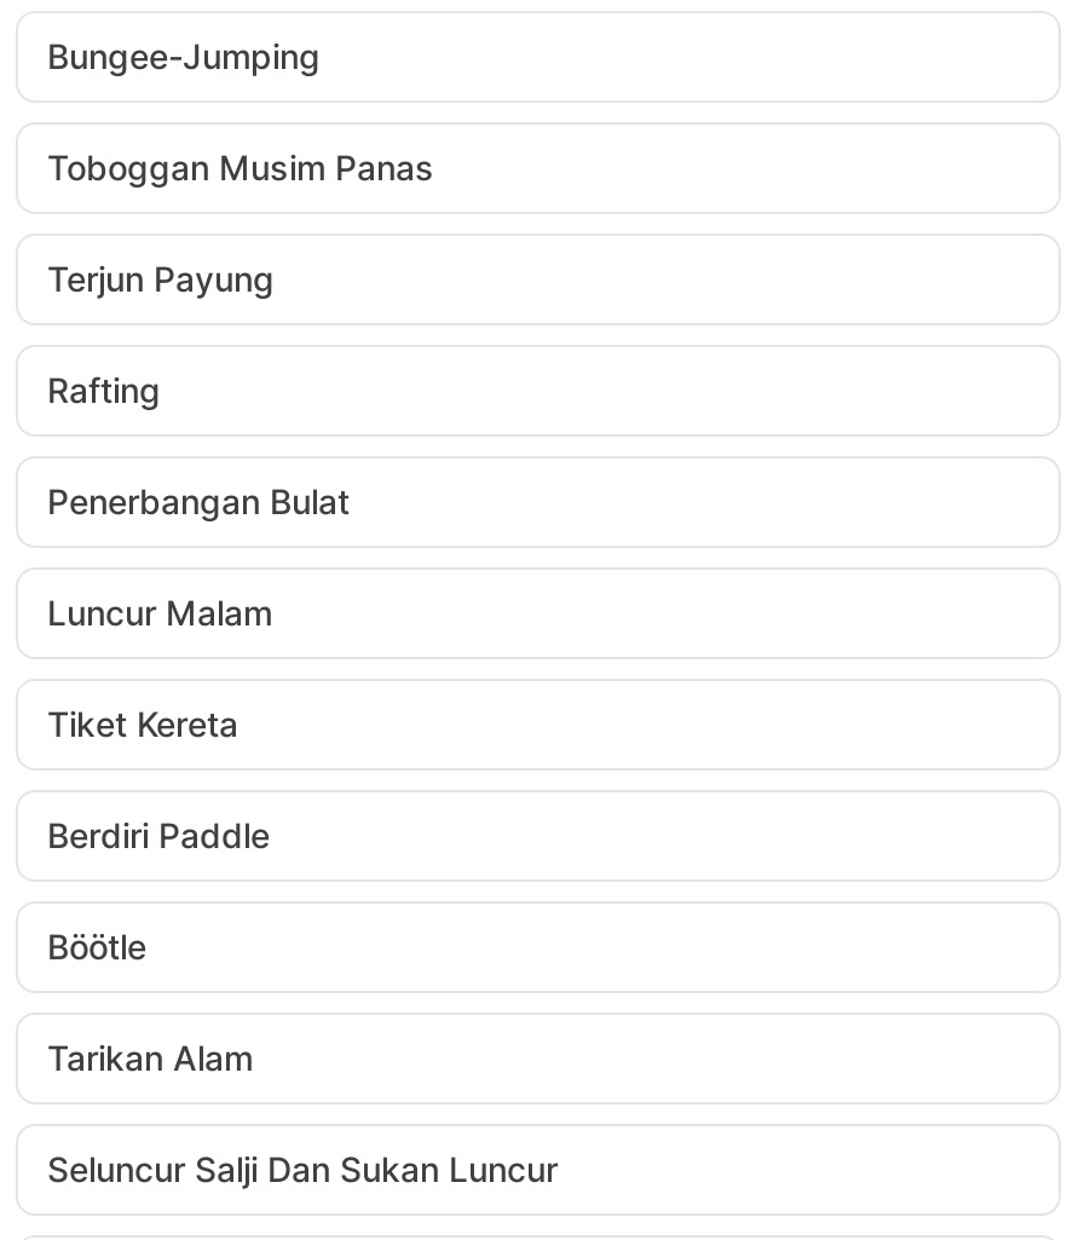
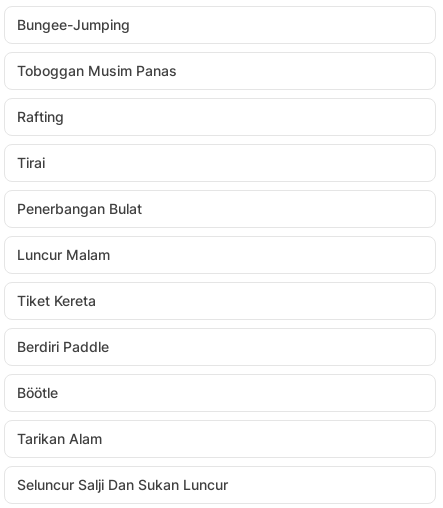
- Terjun Payung

moved up: Rafting

+ Tirai
